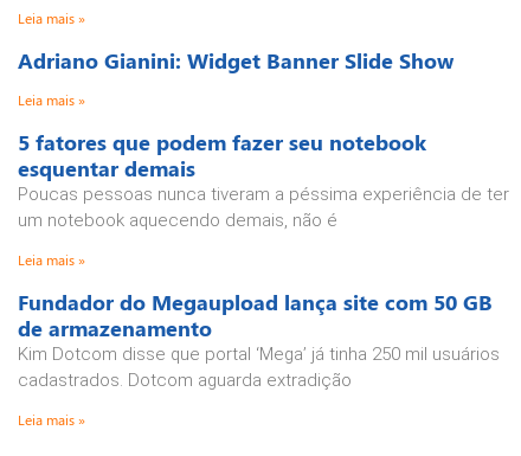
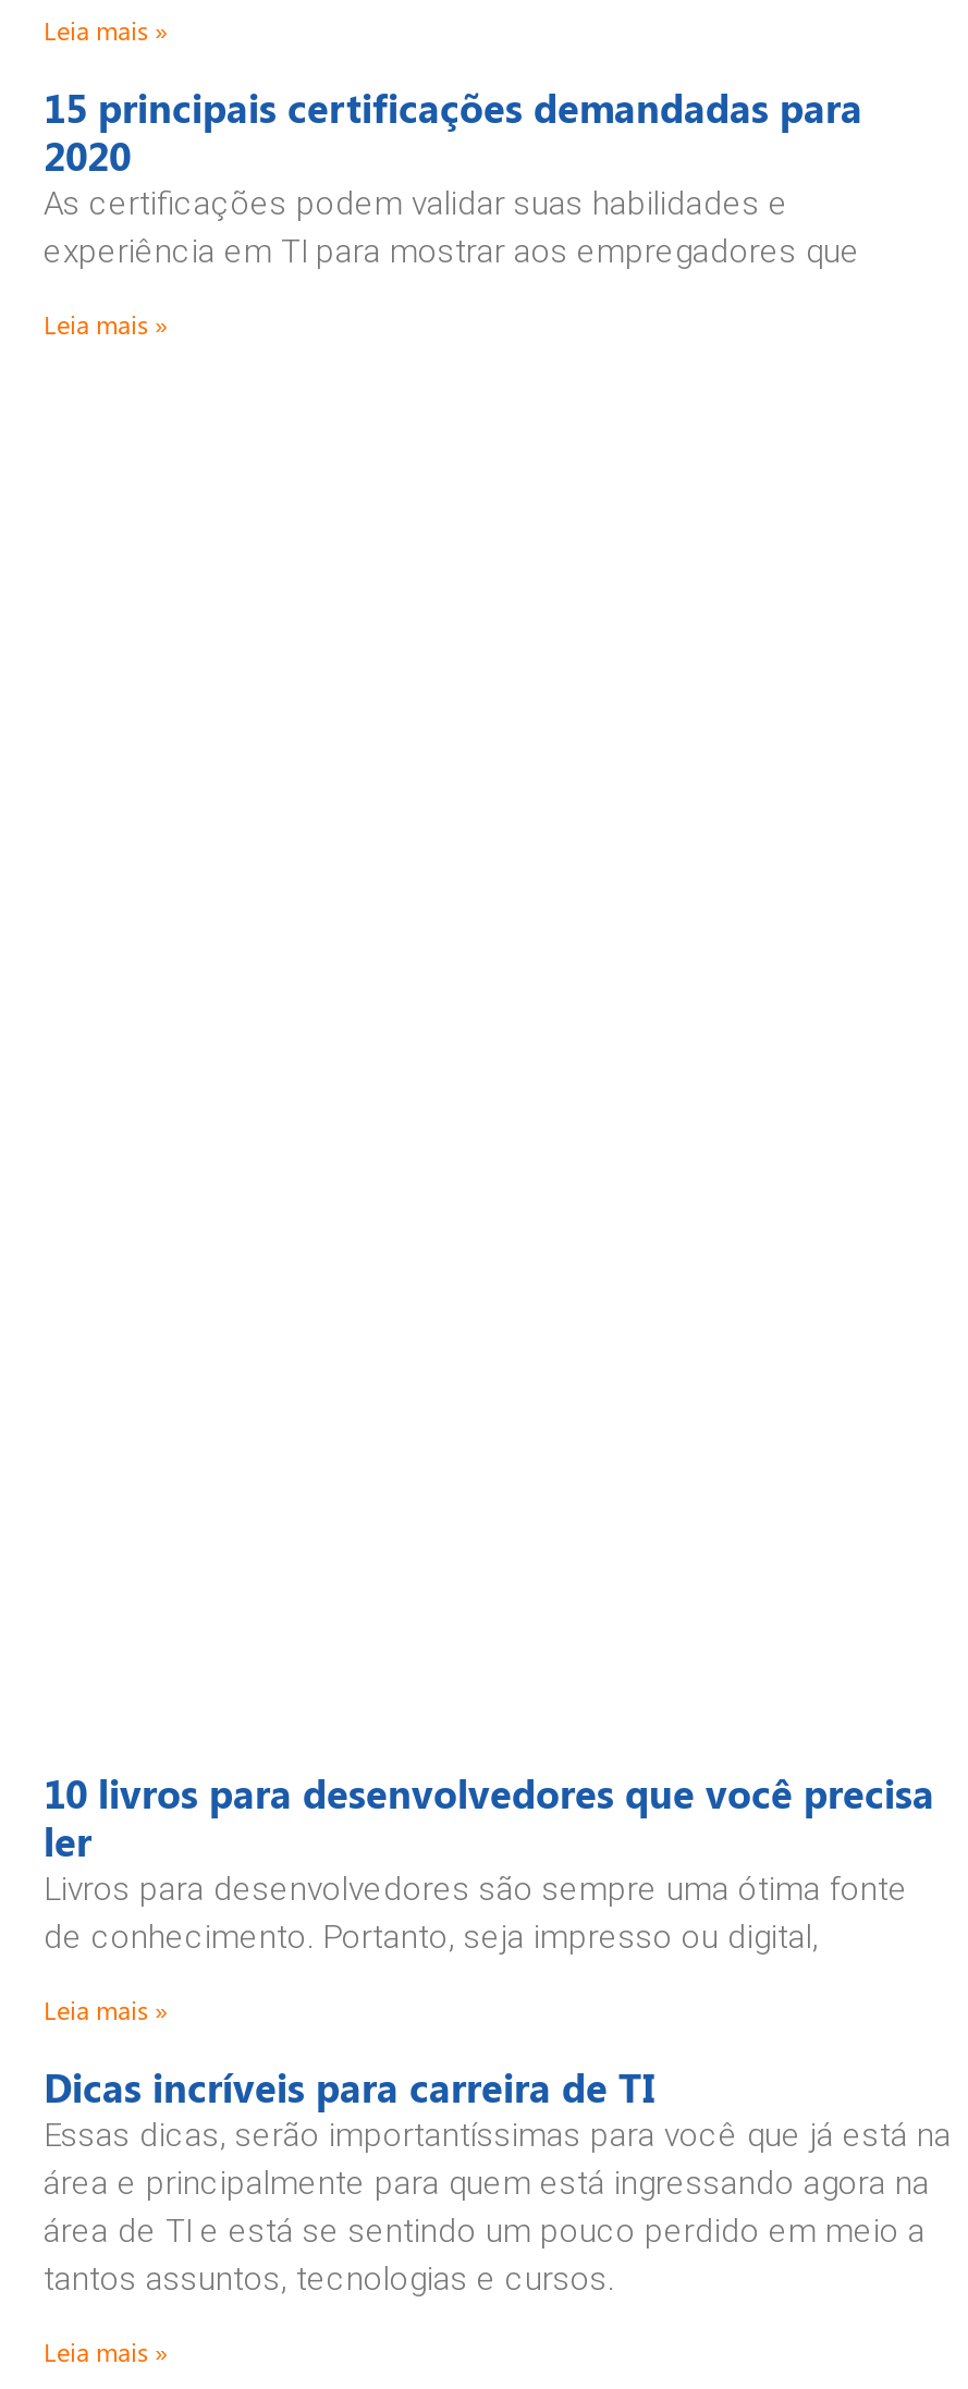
- Adriano Gianini: Widget Banner Slide Show
+ 15 principais certificações demandadas para
+ 2020
+ As certificações podem validar suas habilidades e
+ experiência em TI para mostrar aos empregadores que

- 5 fatores que podem fazer seu notebook
- esquentar demais
- Poucas pessoas nunca tiveram a péssima experiência de ter
- um notebook aquecendo demais, não é
+ 10 livros para desenvolvedores que você precisa
+ ler
+ Livros para desenvolvedores são sempre uma ótima fonte
+ de conhecimento. Portanto, seja impresso ou digital,

- Fundador do Megaupload lança site com 50 GB
- de armazenamento
- Kim Dotcom disse que portal ‘Mega’ já tinha 250 mil usuários
- cadastrados. Dotcom aguarda extradição
+ Dicas incríveis para carreira de TI
+ Essas dicas, serão importantíssimas para você que já está na
+ área e principalmente para quem está ingressando agora na
+ área de TI e está se sentindo um pouco perdido em meio a
+ tantos assuntos, tecnologias e cursos.
